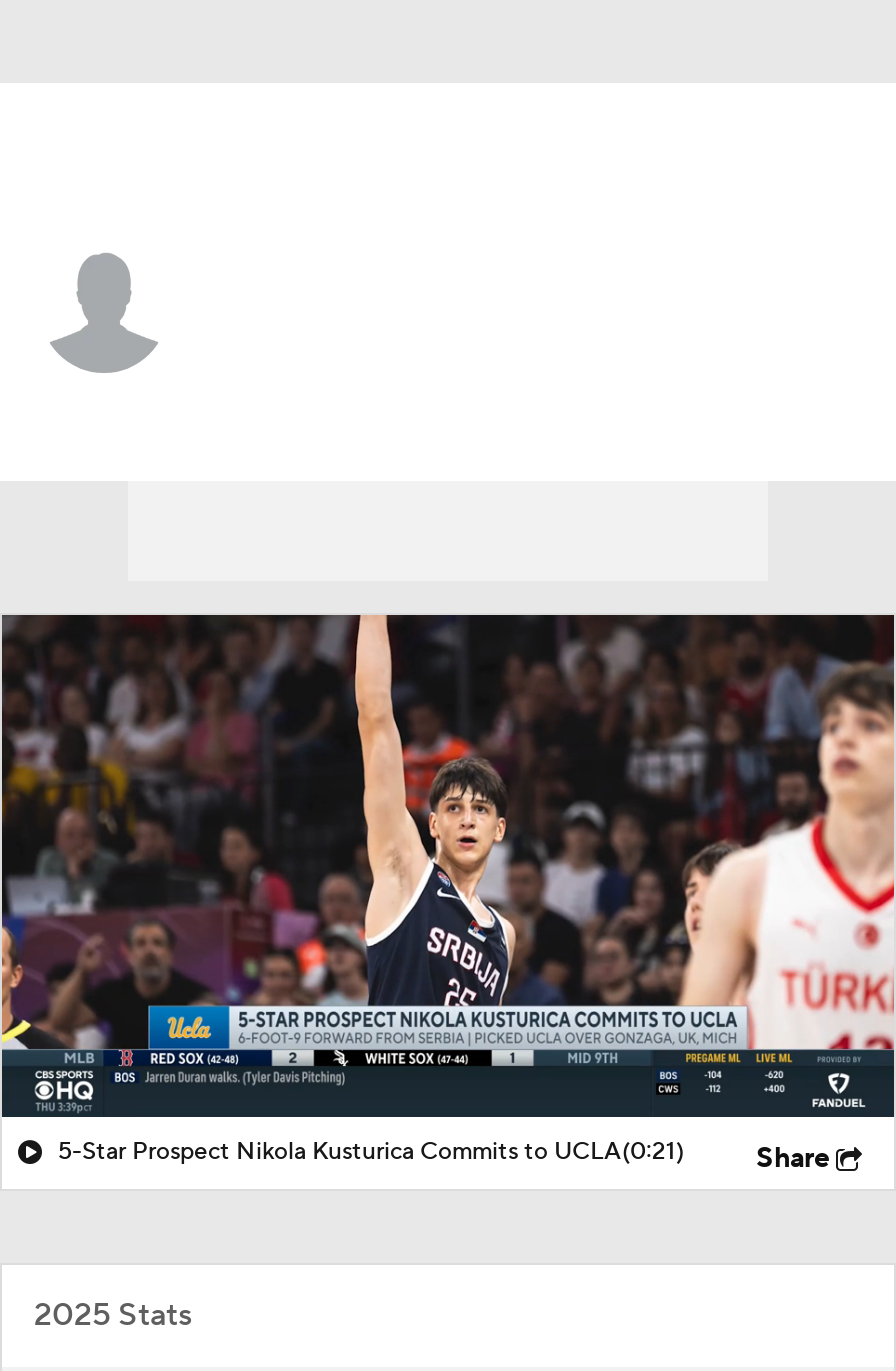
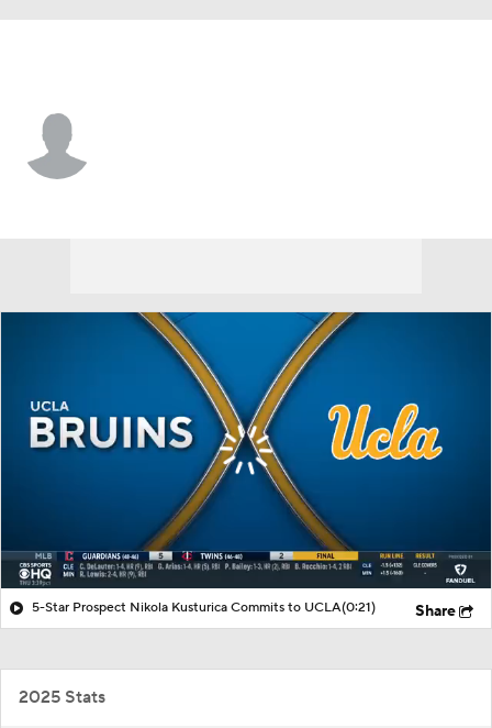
- [image]
+ [image]
